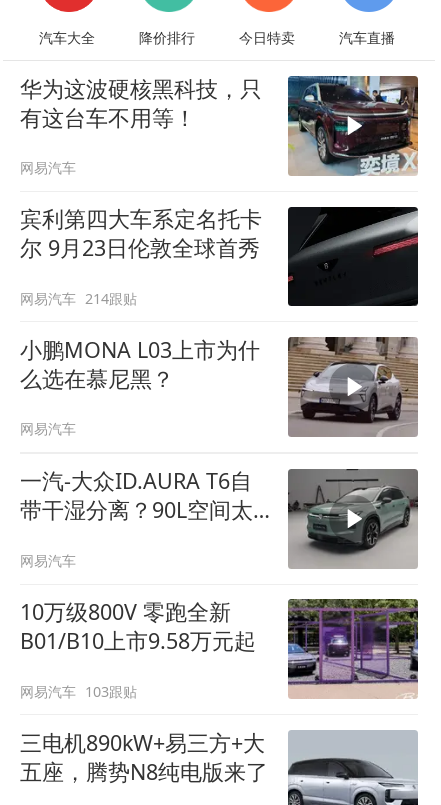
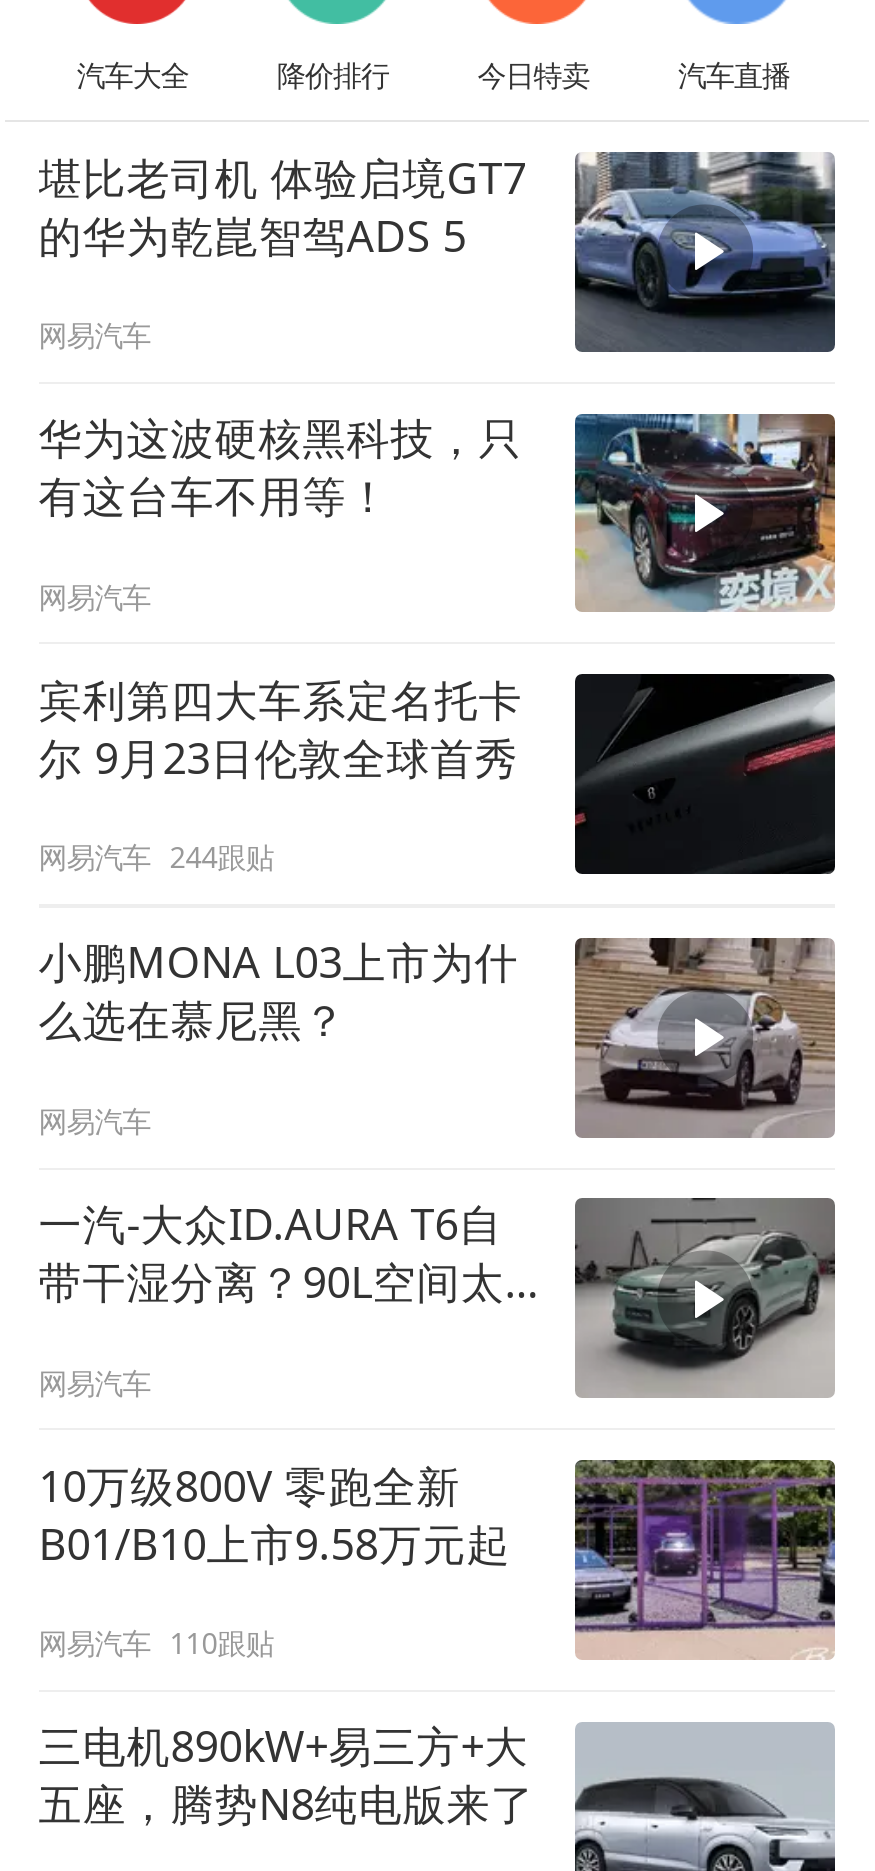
+ [image]
+ 堪比老司机 体验启境GT7
+ 的华为乾崑智驾ADS 5
+ 网易汽车

- 网易汽车 214跟贴
+ 网易汽车 244跟贴

- 网易汽车 103跟贴
+ 网易汽车 110跟贴
